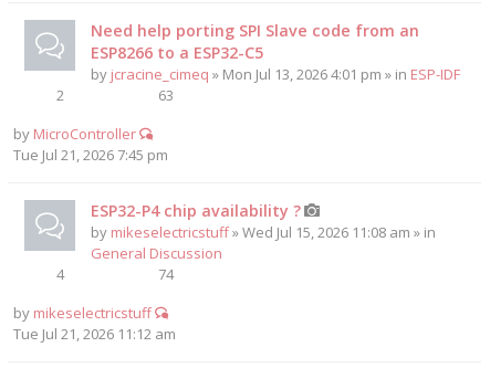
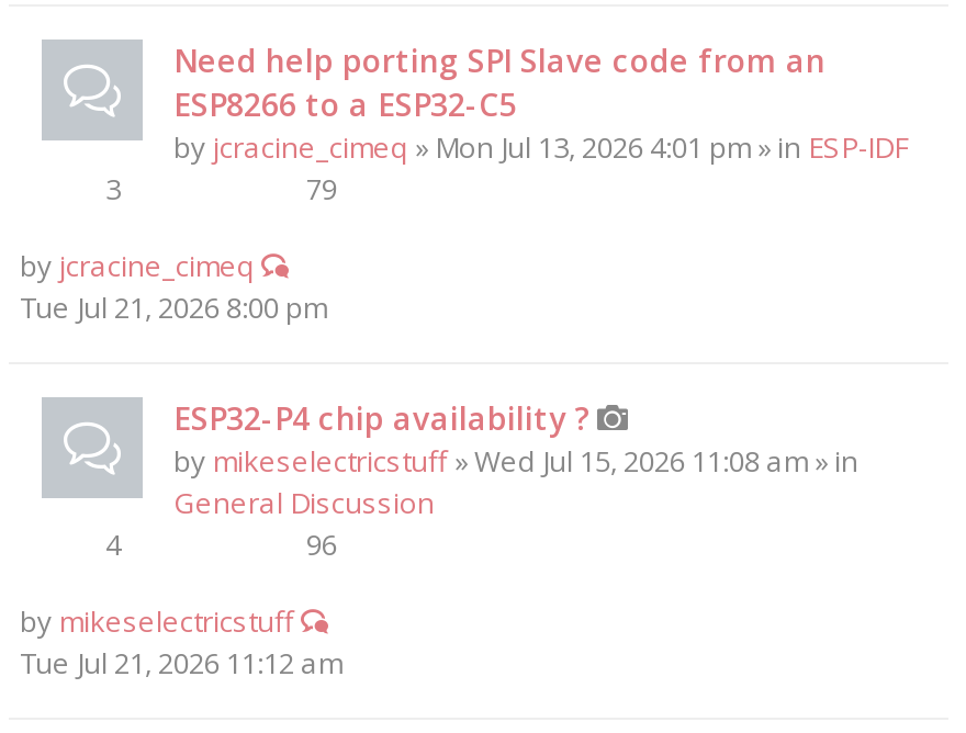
- 2
+ 3

- 63
+ 79

- by MicroController
+ by jcracine_cimeq

- Tue Jul 21, 2026 7:45 pm
+ Tue Jul 21, 2026 8:00 pm

- 74
+ 96
